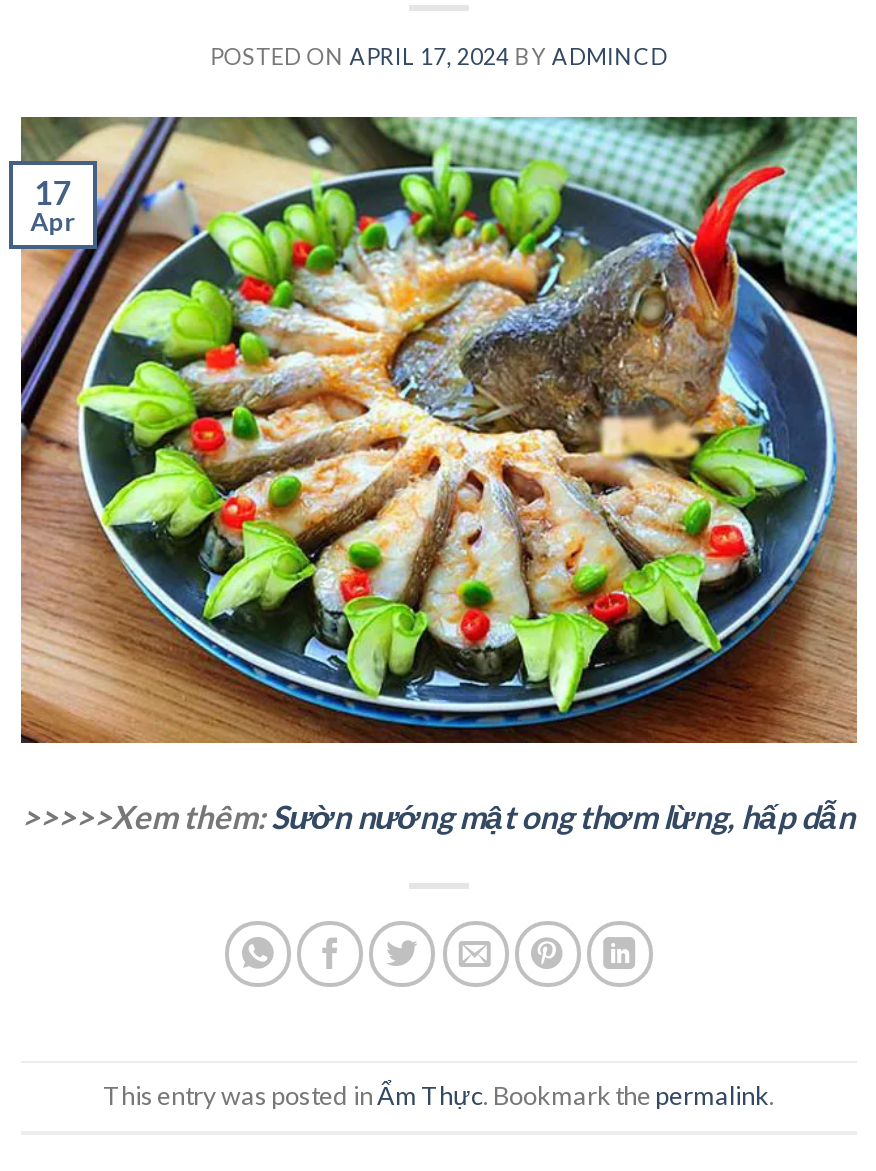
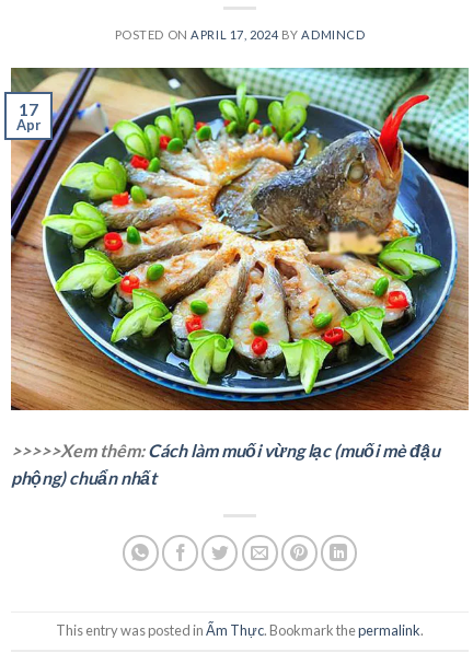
- >>>>>Xem thêm:Sườn nướng mật ong thơm lừng, hấp dẫn
+ >>>>>Xem thêm: Cách làm muối vừng lạc (muối mè đậu
+ phộng) chuẩn nhất
